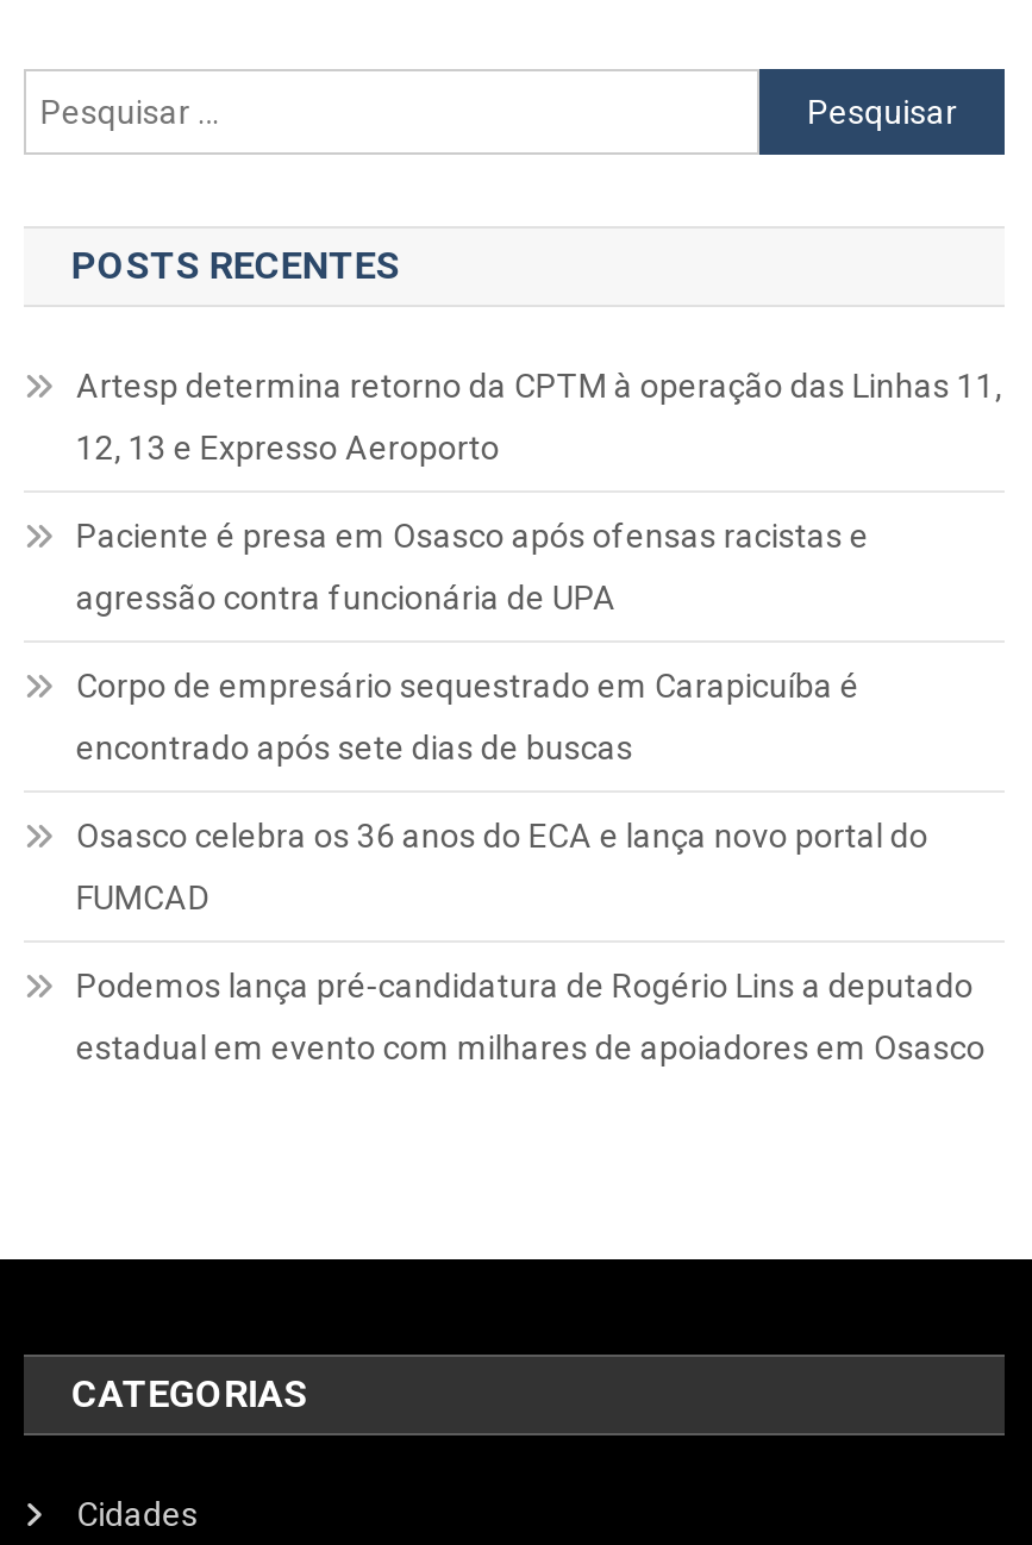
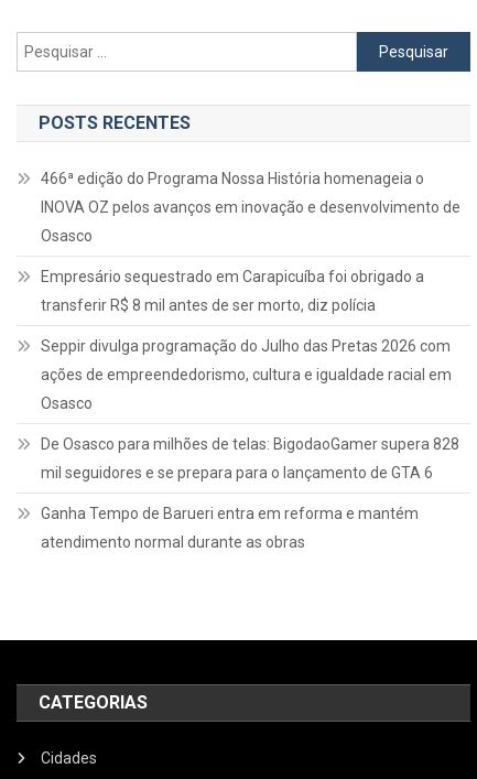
- Artesp determina retorno da CPTM à operação das Linhas 11,
- 12, 13 e Expresso Aeroporto
- Paciente é presa em Osasco após ofensas racistas e
- agressão contra funcionária de UPA
- Corpo de empresário sequestrado em Carapicuíba é
- encontrado após sete dias de buscas
- Osasco celebra os 36 anos do ECA e lança novo portal do
- FUMCAD
- Podemos lança pré-candidatura de Rogério Lins a deputado
- estadual em evento com milhares de apoiadores em Osasco
+ 466ª edição do Programa Nossa História homenageia o
+ INOVA OZ pelos avanços em inovação e desenvolvimento de
+ Osasco
+ Empresário sequestrado em Carapicuíba foi obrigado a
+ transferir R$ 8 mil antes de ser morto, diz polícia
+ Seppir divulga programação do Julho das Pretas 2026 com
+ ações de empreendedorismo, cultura e igualdade racial em
+ Osasco
+ De Osasco para milhões de telas: BigodaoGamer supera 828
+ mil seguidores e se prepara para o lançamento de GTA 6
+ Ganha Tempo de Barueri entra em reforma e mantém
+ atendimento normal durante as obras
